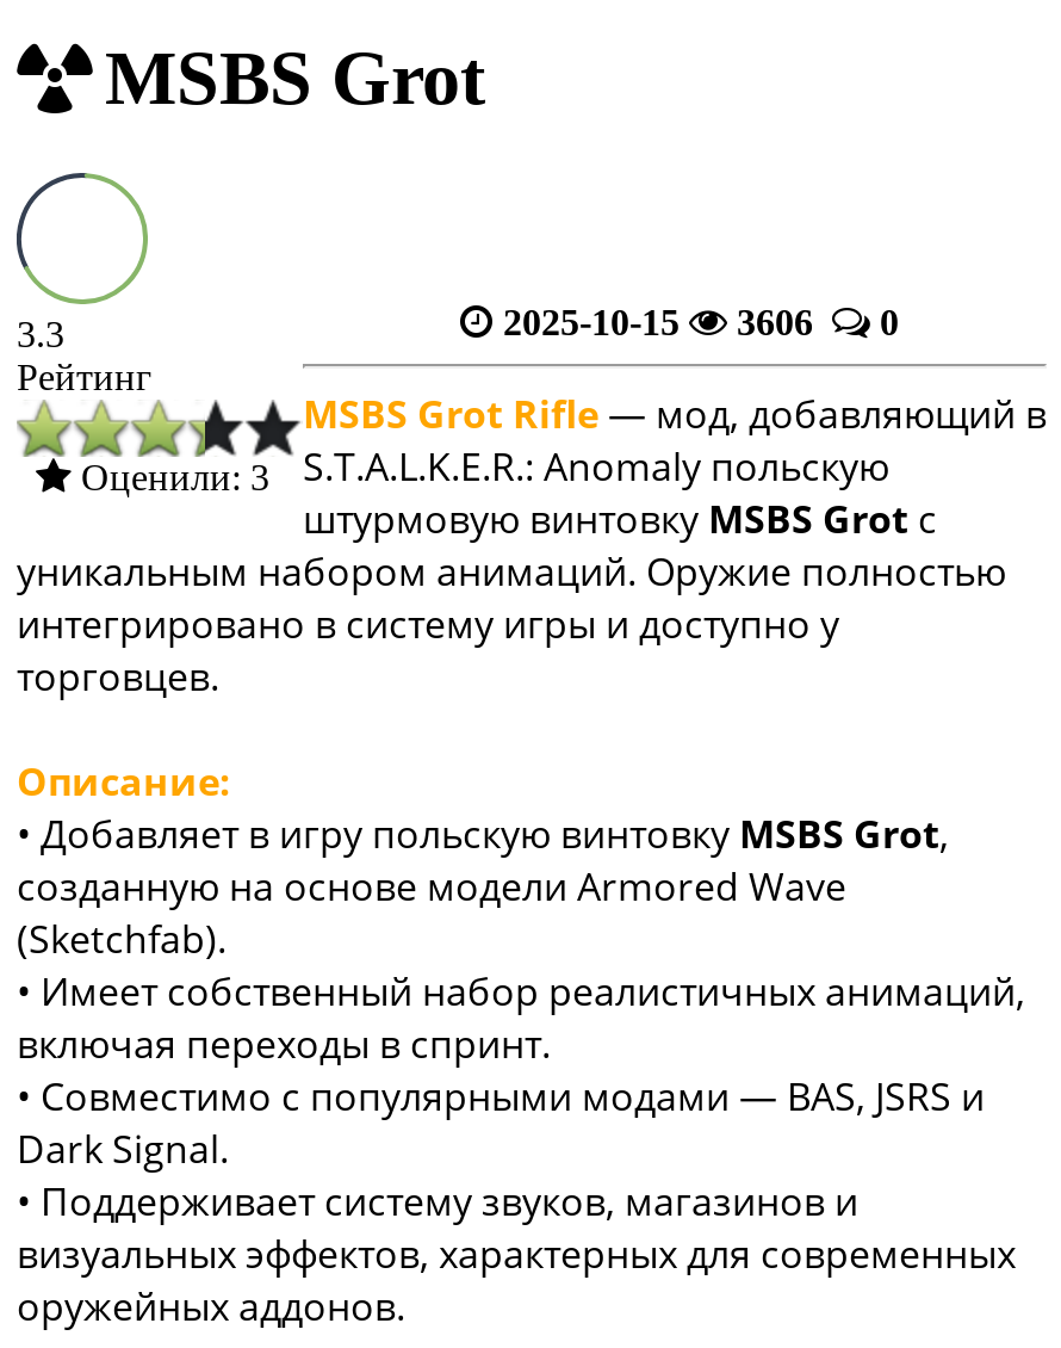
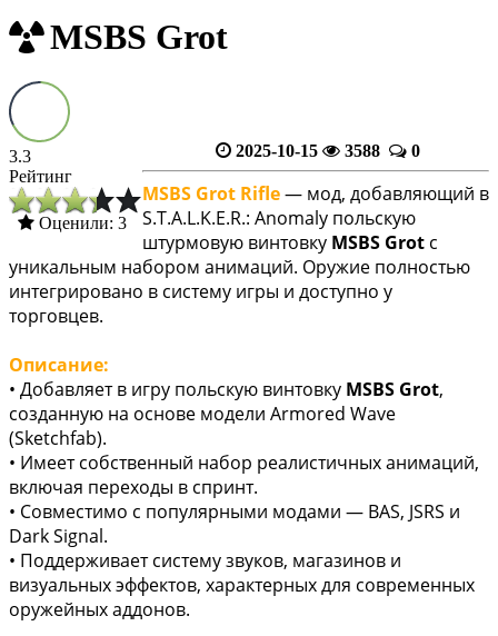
- 2025-10-15 3606 0
+ 2025-10-15 3588 0
